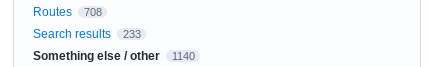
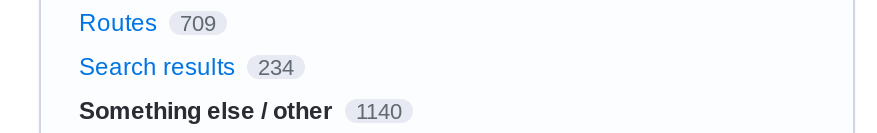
- Routes 708
+ Routes 709

- Search results 233
+ Search results 234
